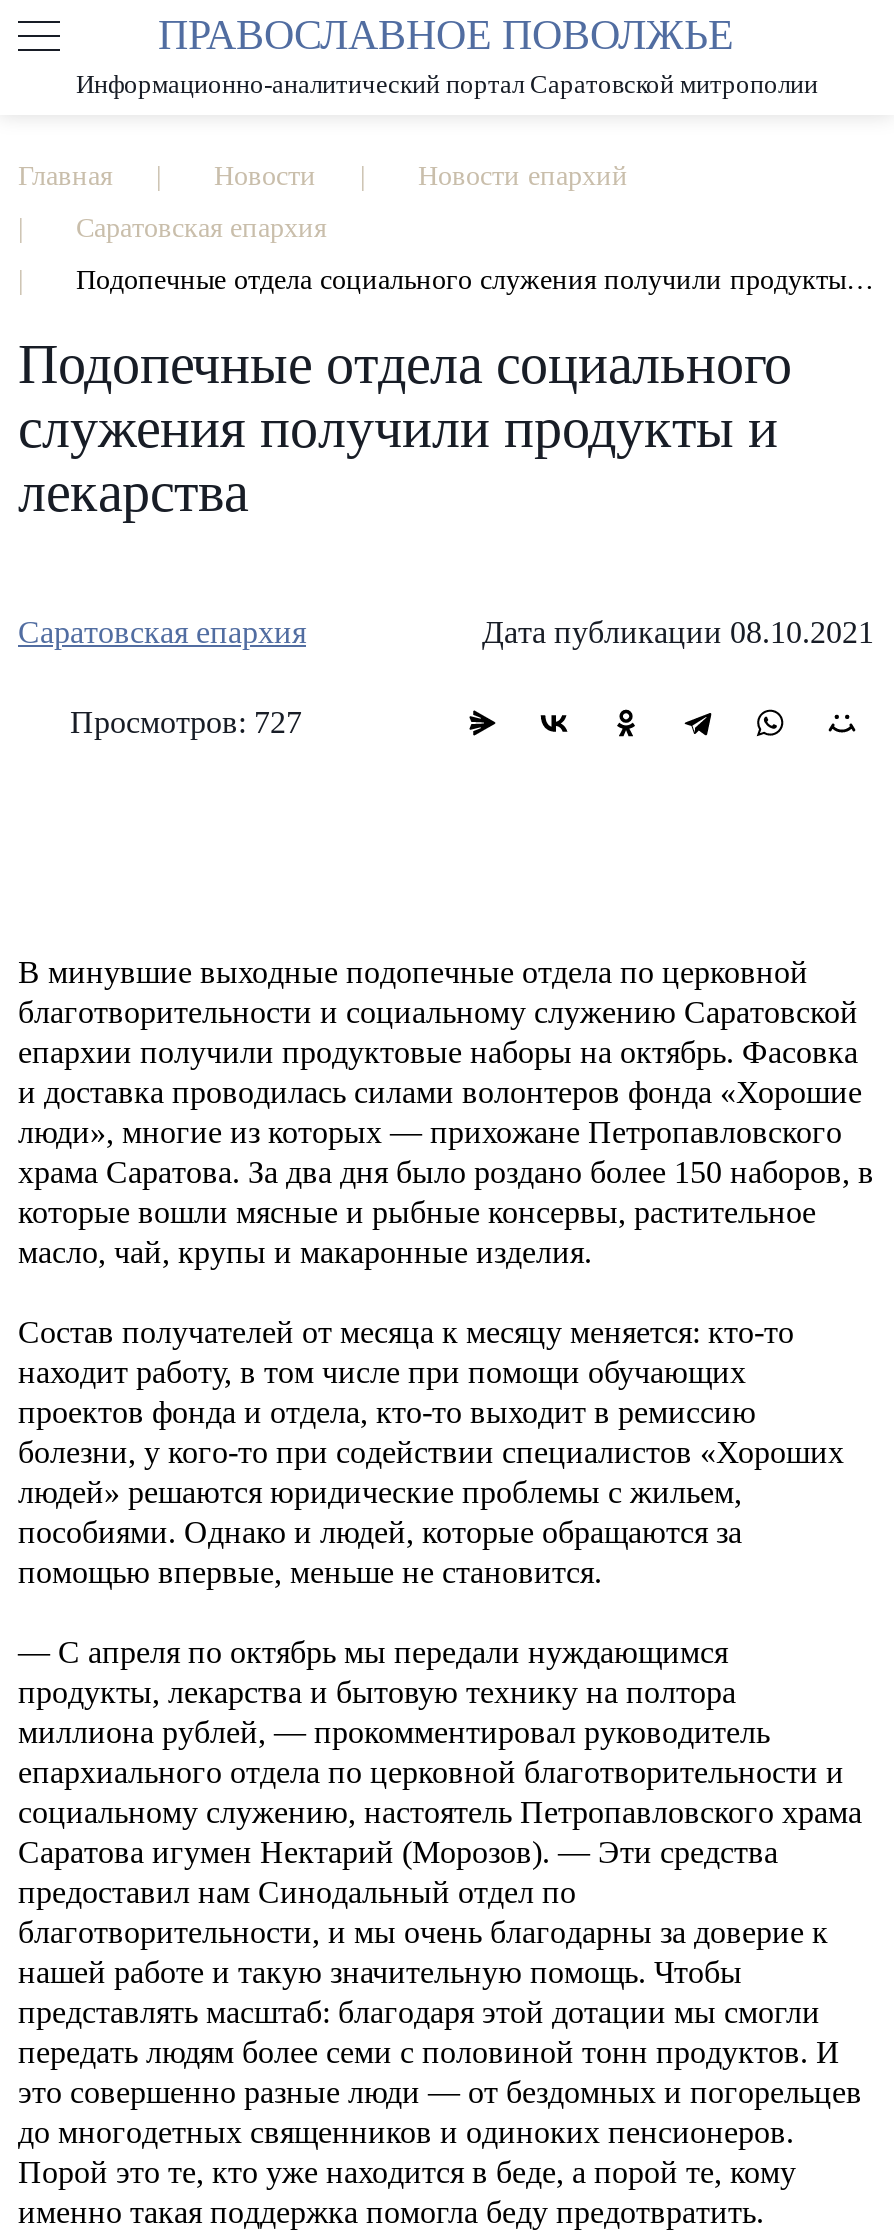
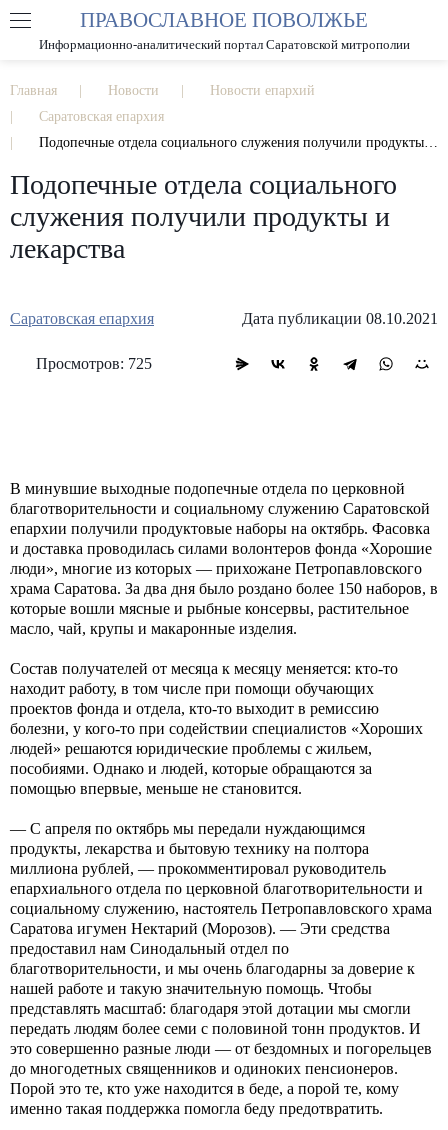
- Просмотров: 727
+ Просмотров: 725
